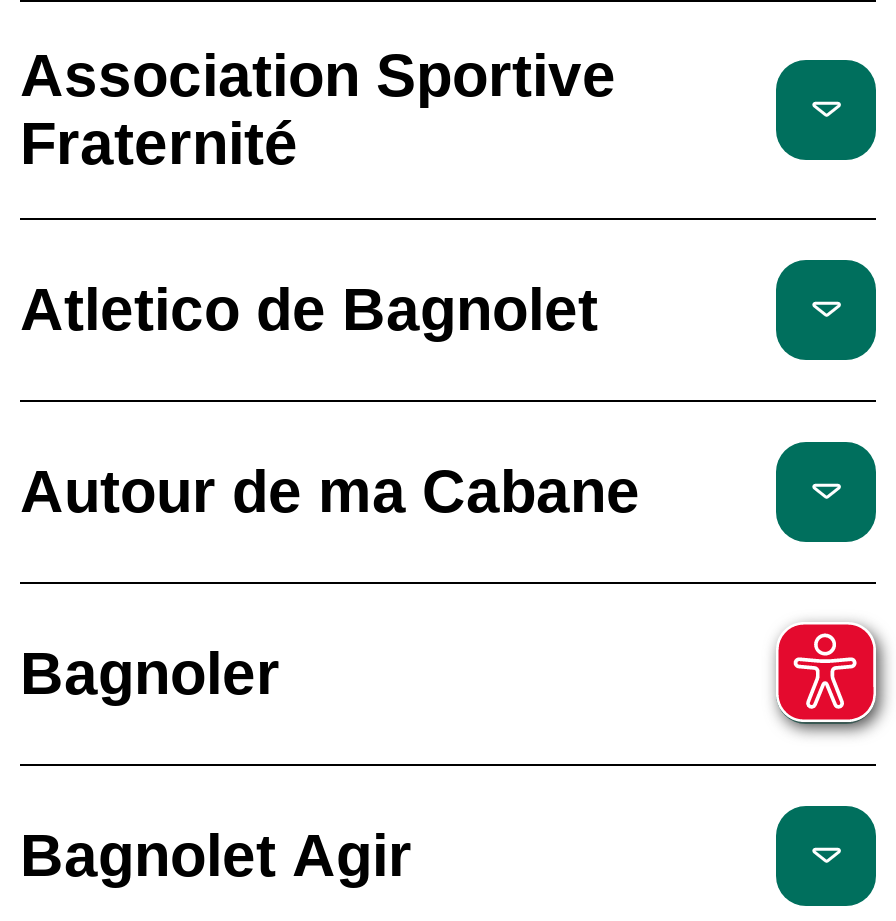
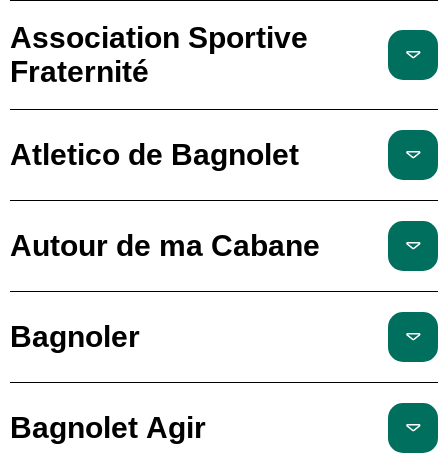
- [image]
+ [image]
